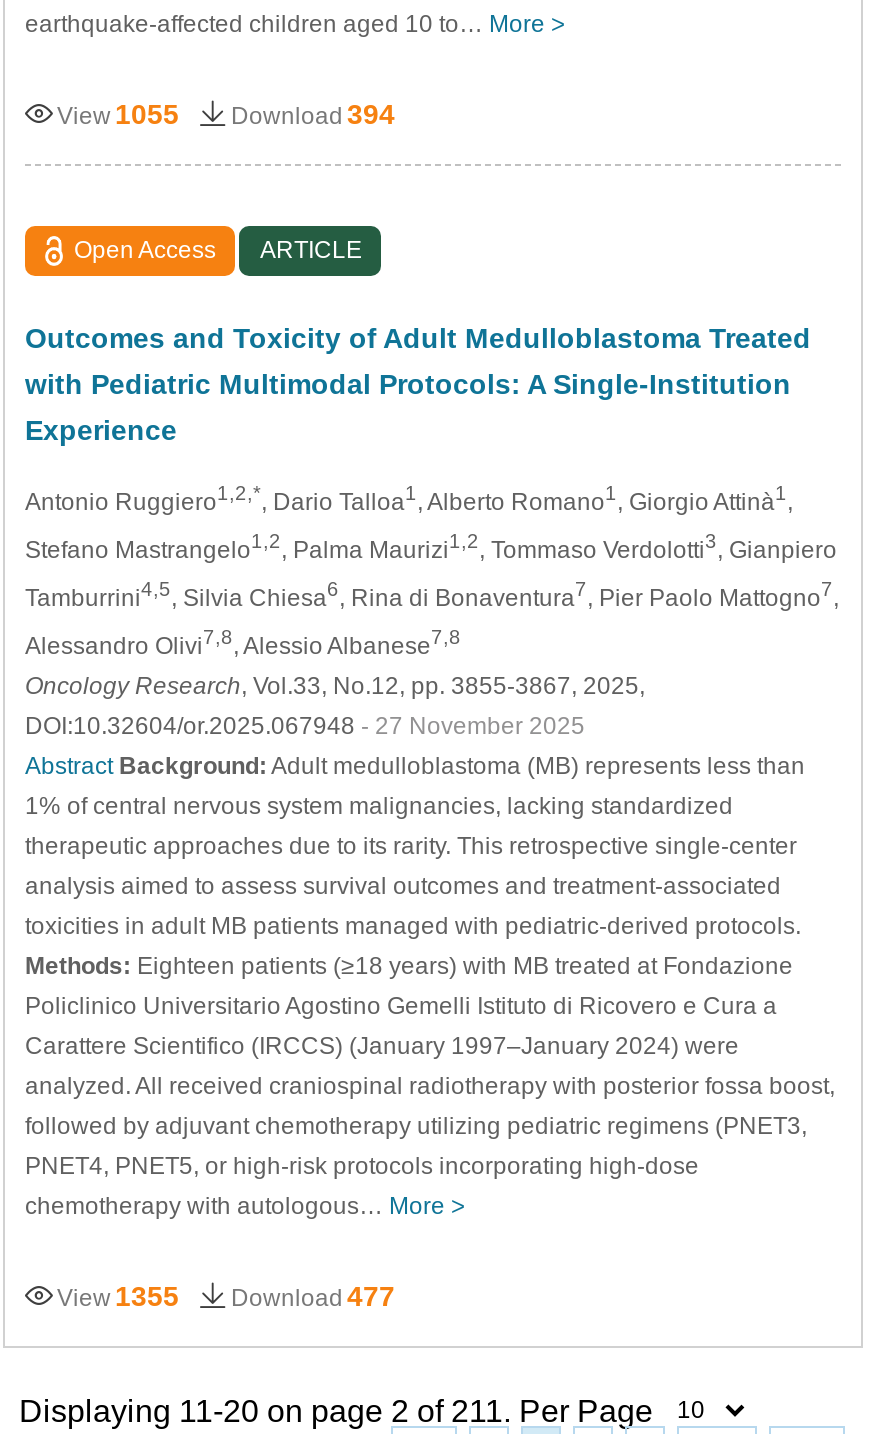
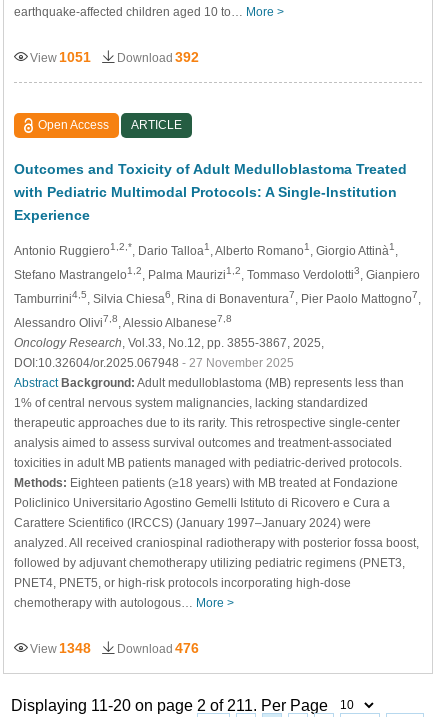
- View 1055
+ View 1051

- Download 394
+ Download 392

- View 1355
+ View 1348

- Download 477
+ Download 476
